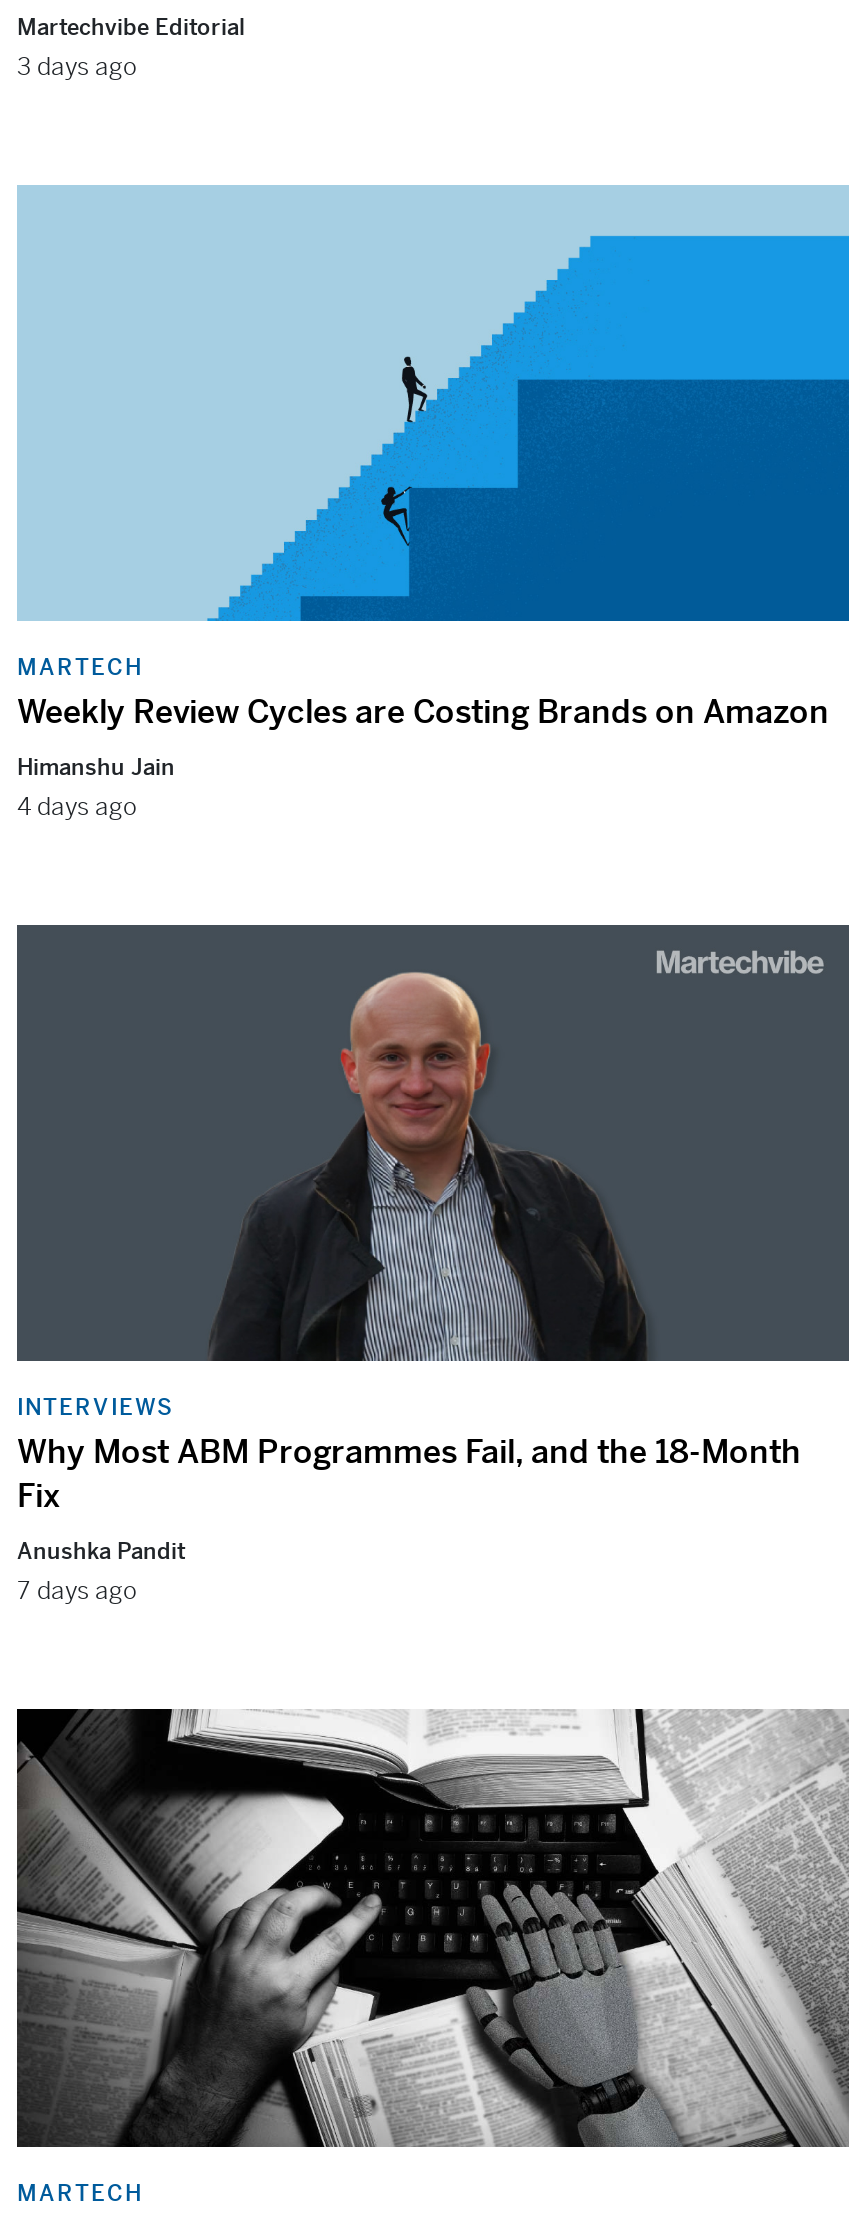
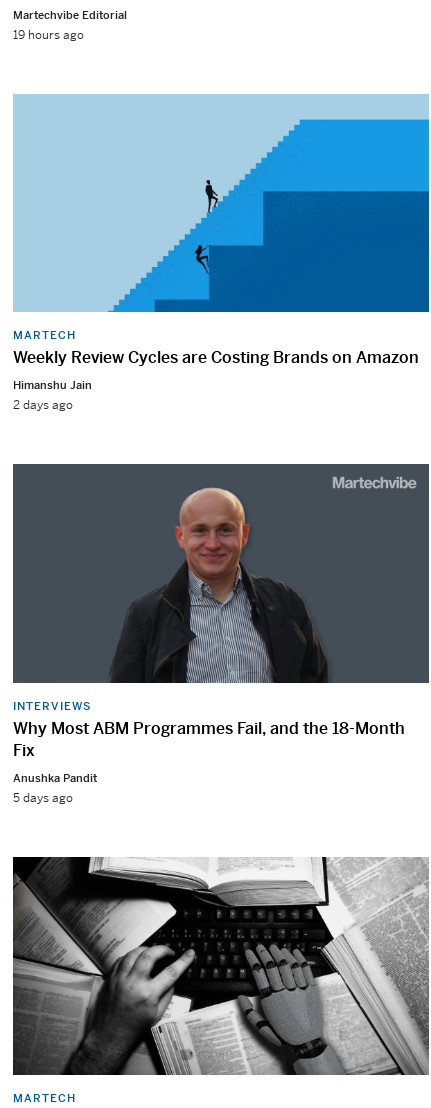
- 3 days ago
+ 19 hours ago

- 4 days ago
+ 2 days ago

- 7 days ago
+ 5 days ago
